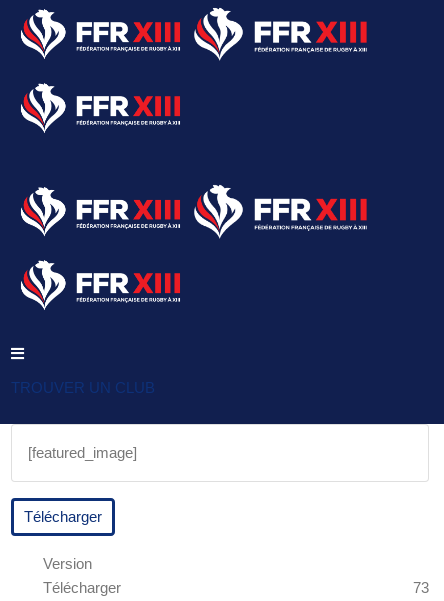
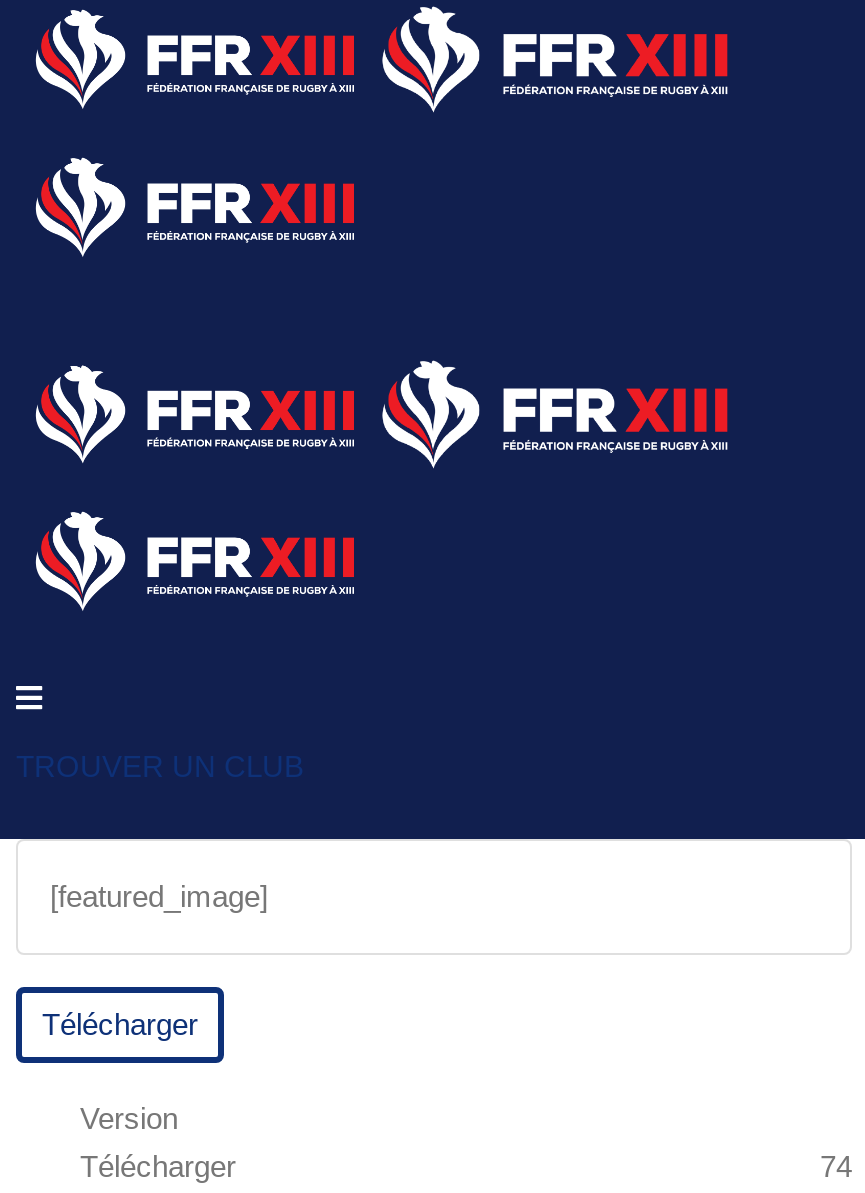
- 73
+ 74
